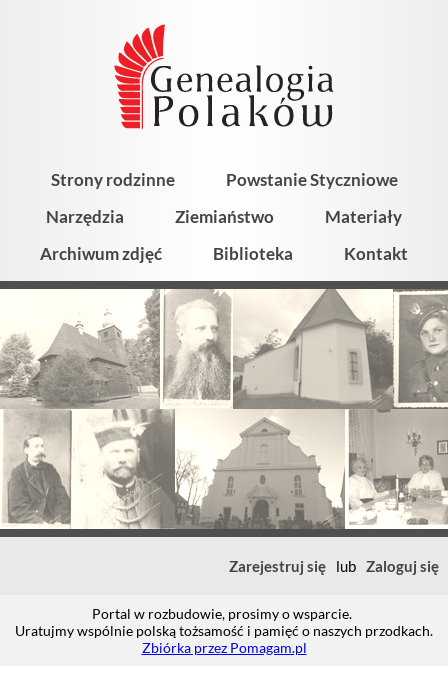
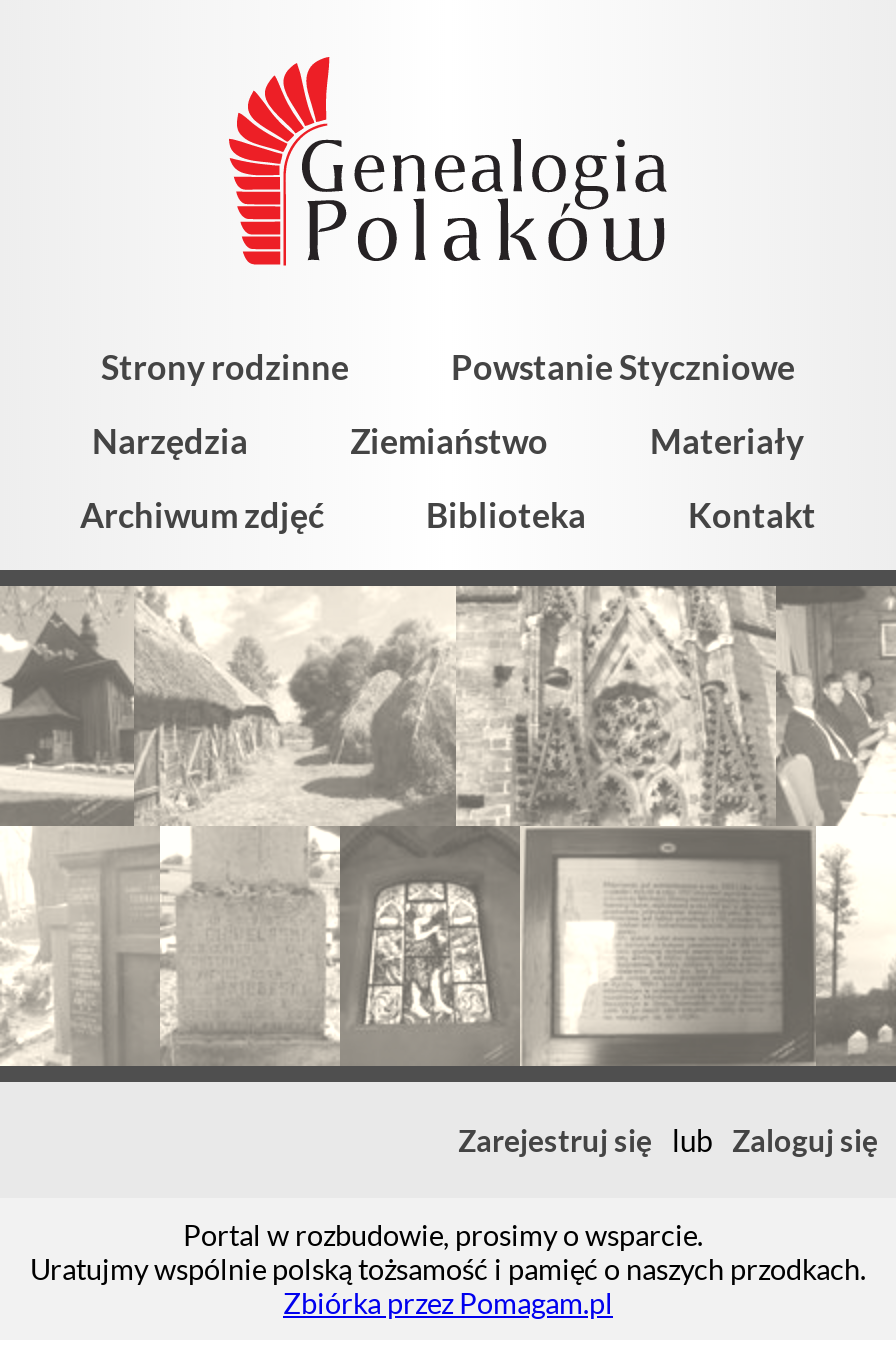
- [image]
+ [image]
